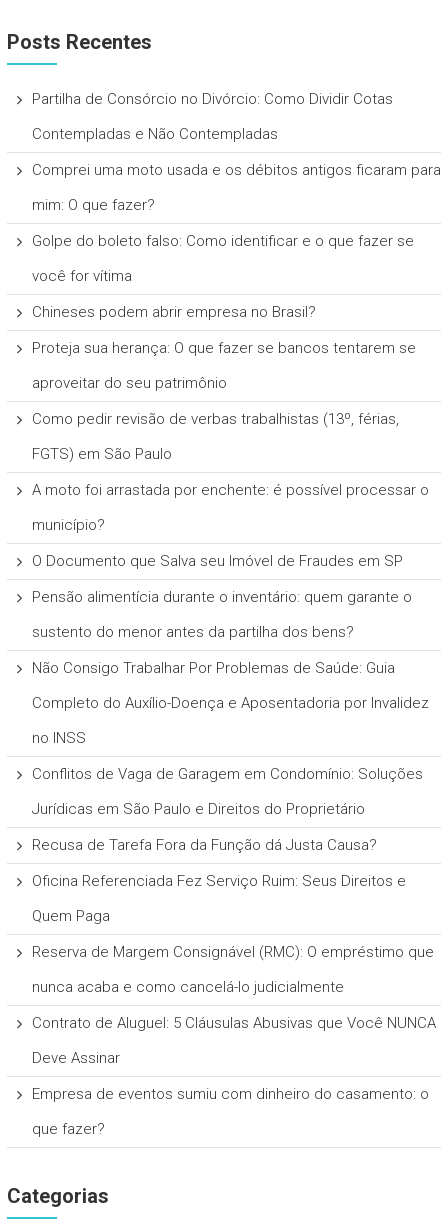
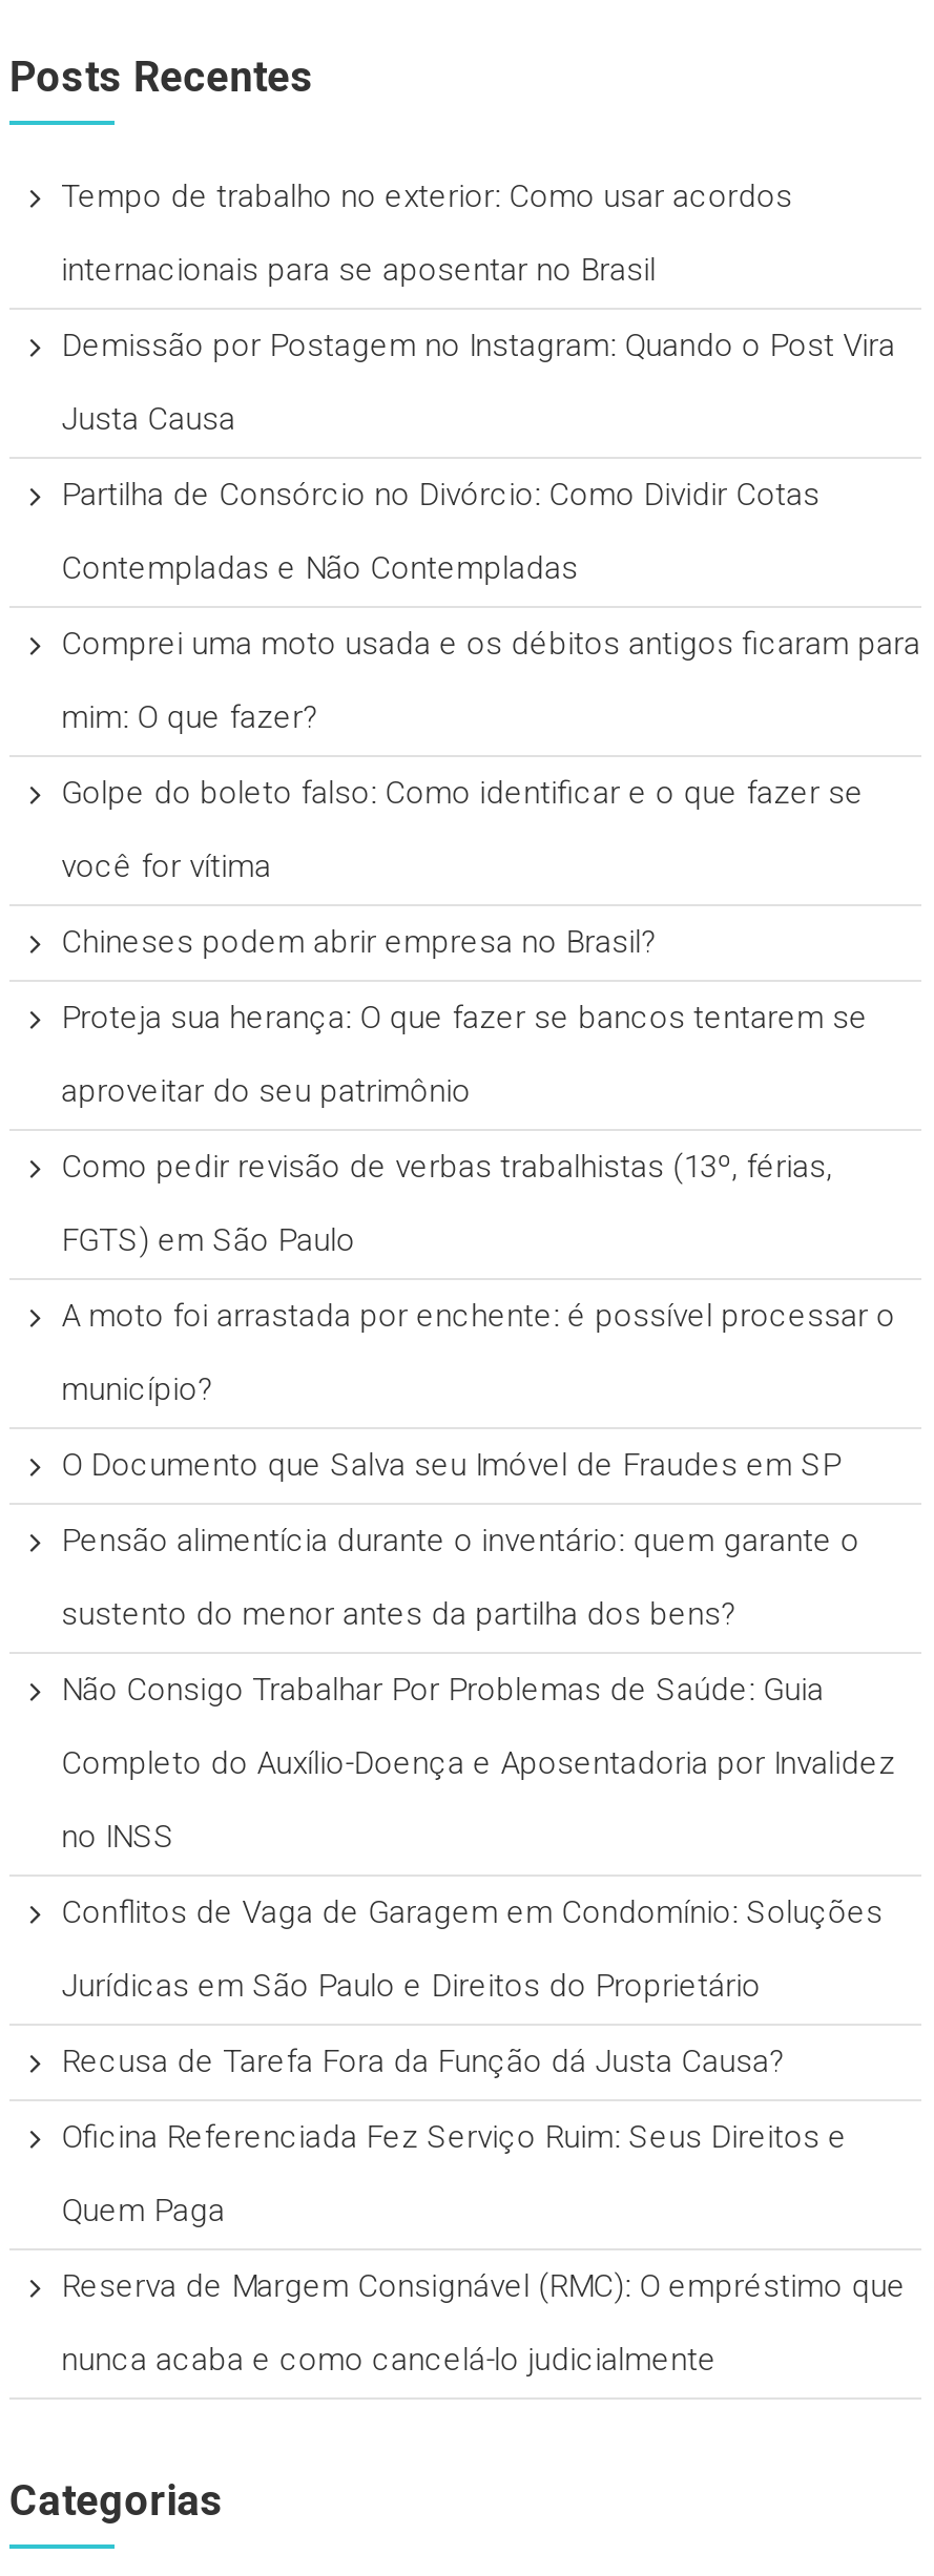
+ Tempo de trabalho no exterior: Como usar acordos
+ internacionais para se aposentar no Brasil
+ Demissão por Postagem no Instagram: Quando o Post Vira
+ Justa Causa

moved down: Partilha de Consórcio no Divórcio: Como Dividir Cotas | Contempladas e Não Contempladas | Comprei uma moto usada e os débitos antigos ficaram para | ... | Reserva de Margem Consignável (RMC): O empréstimo que | nunca acaba e como cancelá-lo judicialmente

- Contrato de Aluguel: 5 Cláusulas Abusivas que Você NUNCA
- Deve Assinar
- Empresa de eventos sumiu com dinheiro do casamento: o
- que fazer?
